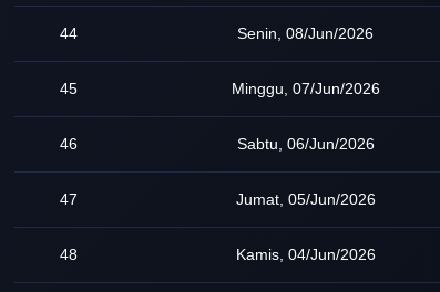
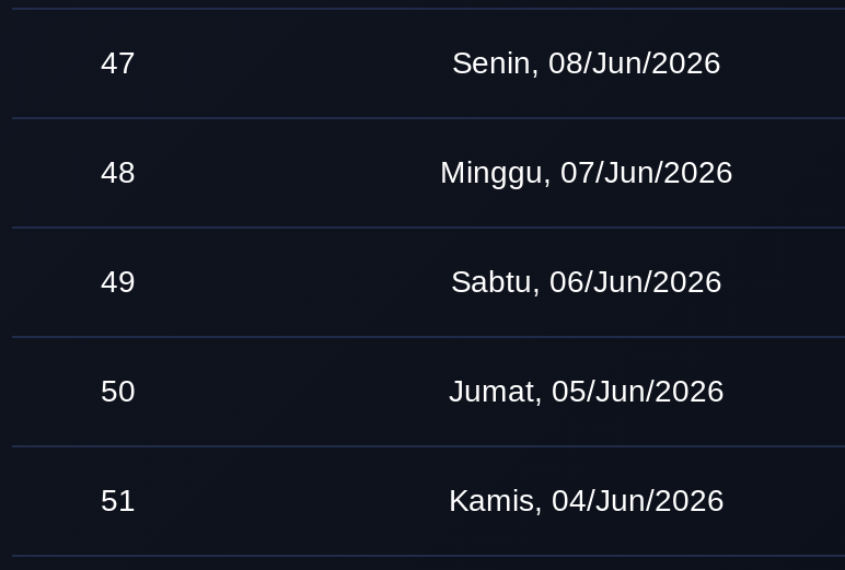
- 44
+ 47

- 45
+ 48

- 46
+ 49

- 47
+ 50

- 48
+ 51
